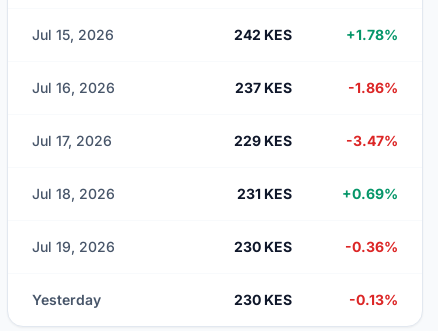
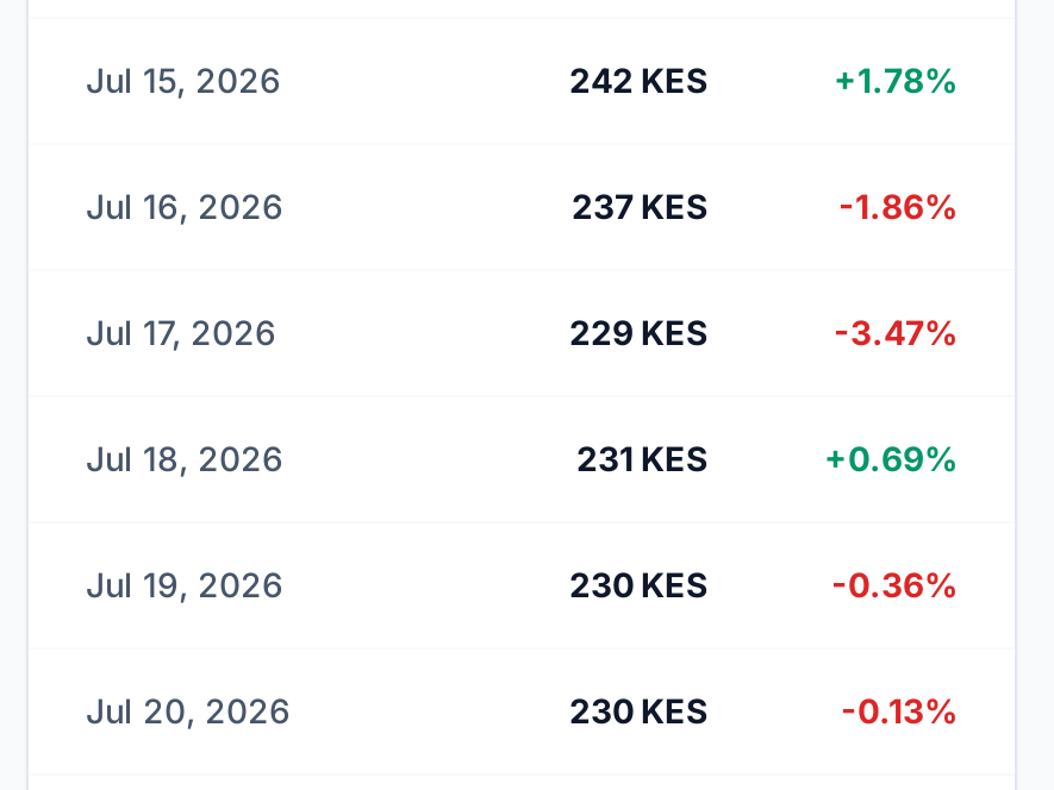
- Yesterday
+ Jul 20, 2026
